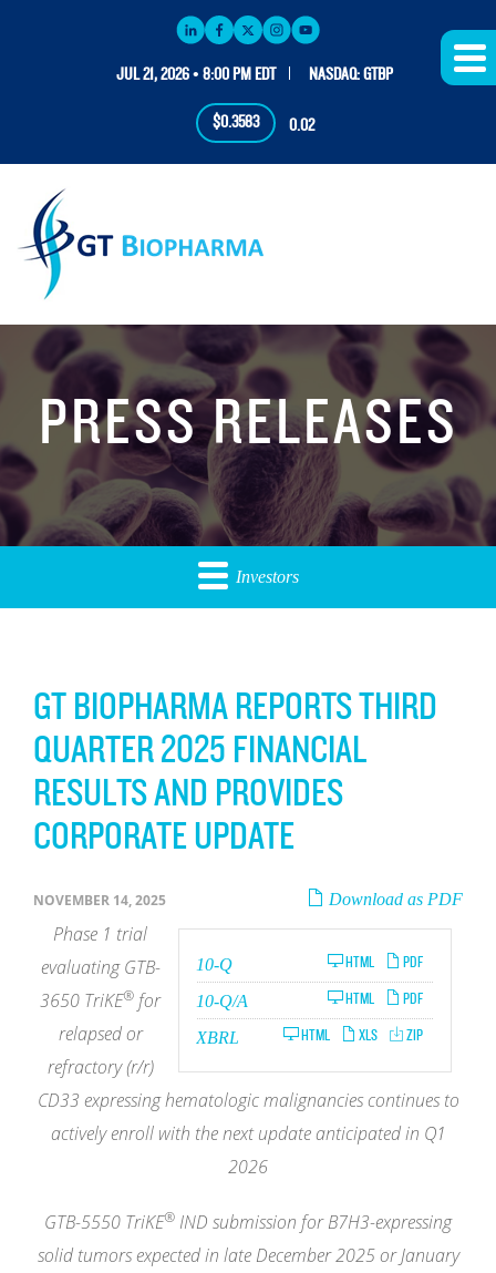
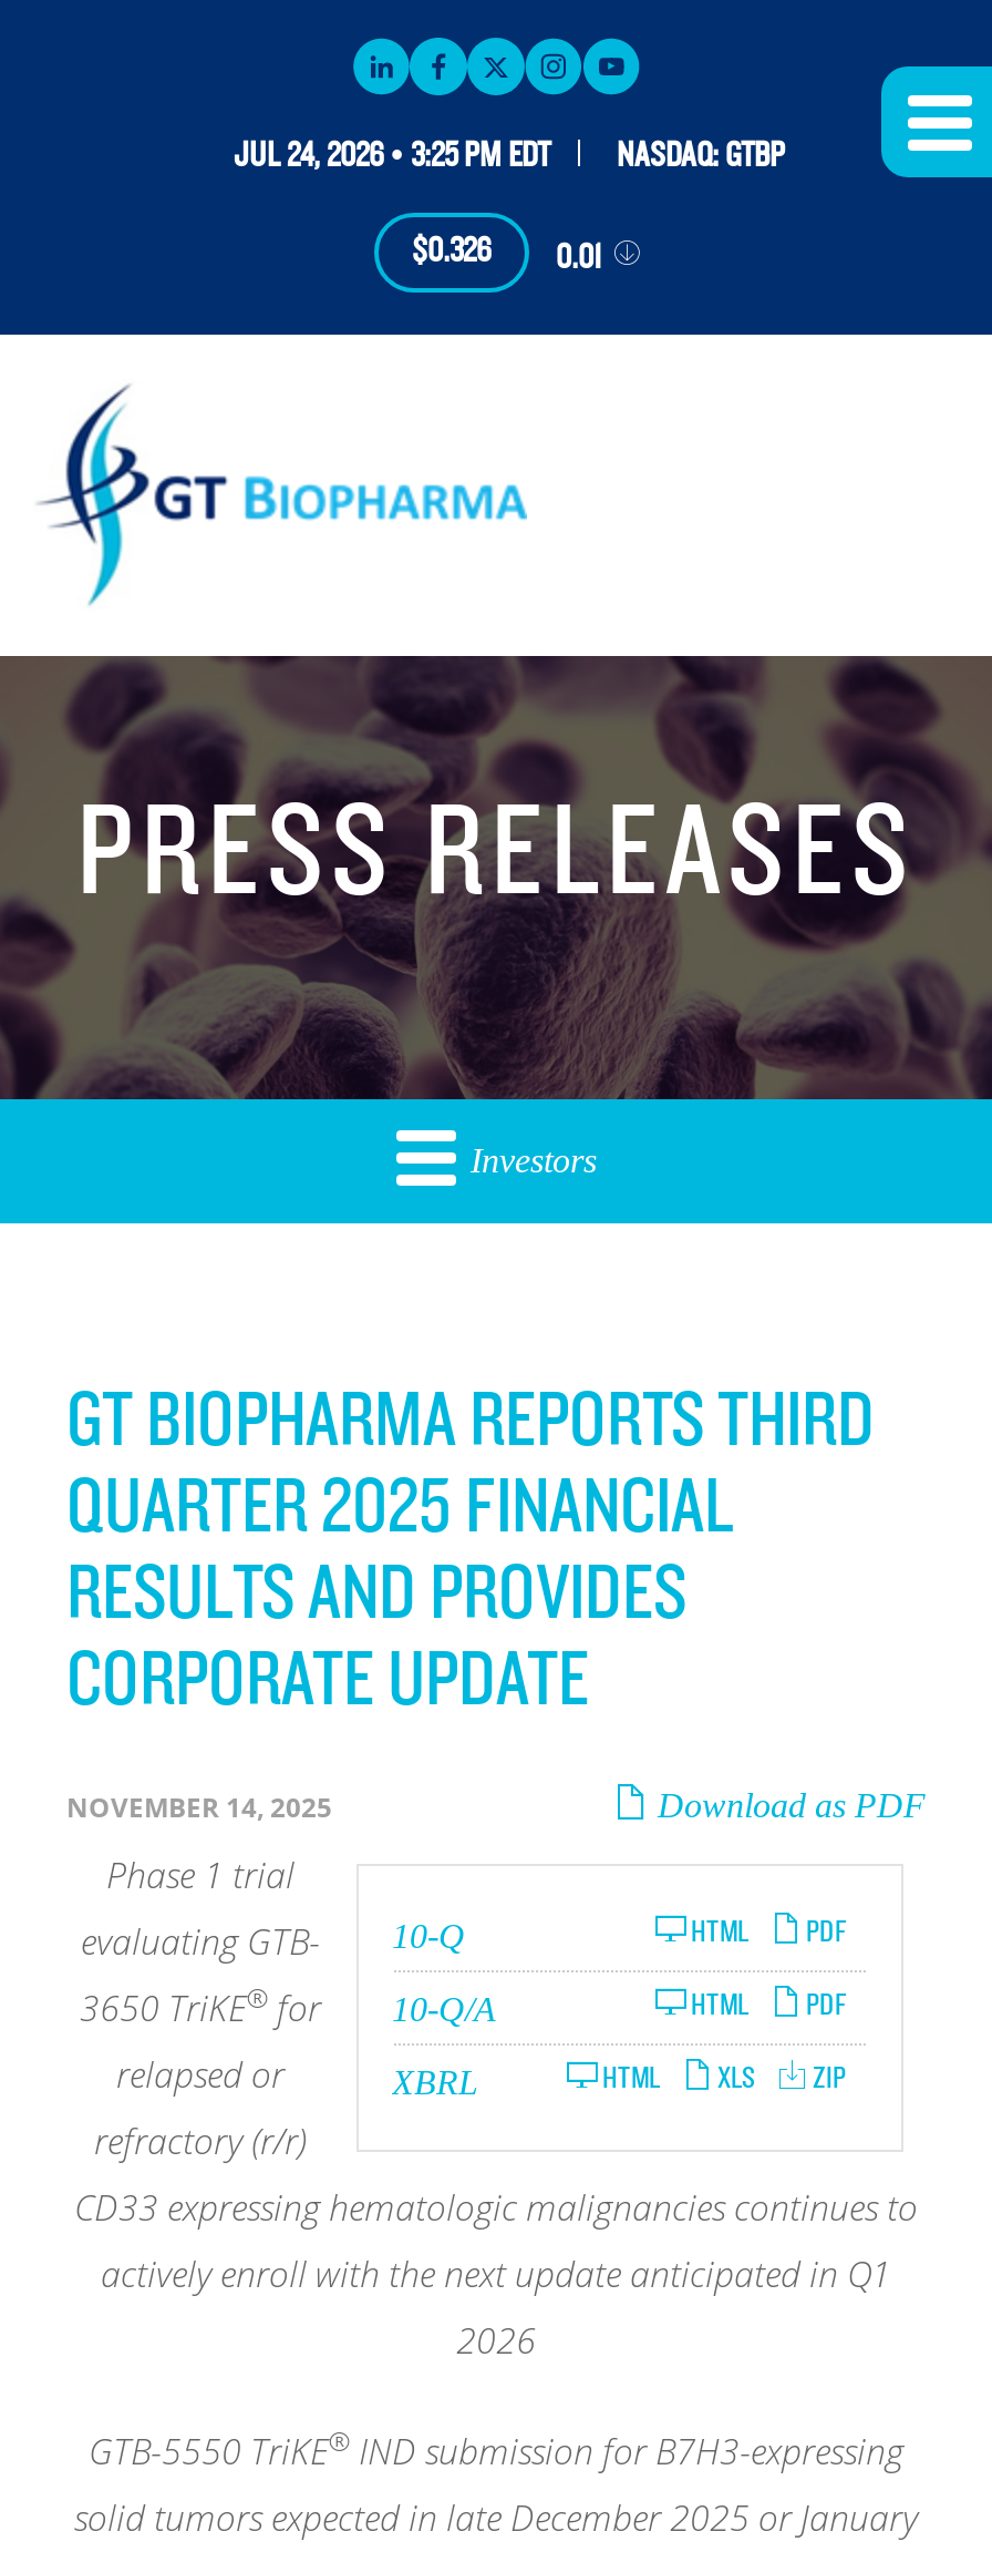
- JUL 21, 2026 • 8:00 PM EDT NASDAQ: GTBP
+ JUL 24, 2026 • 3:25 PM EDT NASDAQ: GTBP

- $0.3583
+ $0.326

- 0.02
+ 0.01
